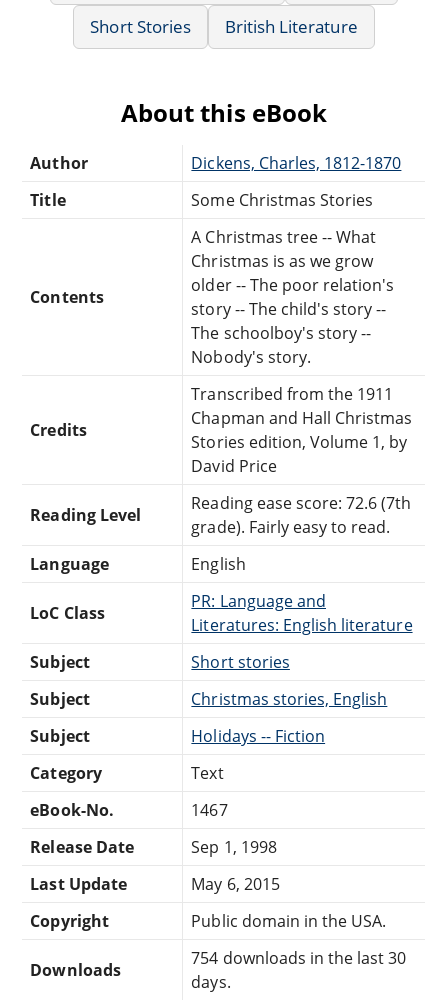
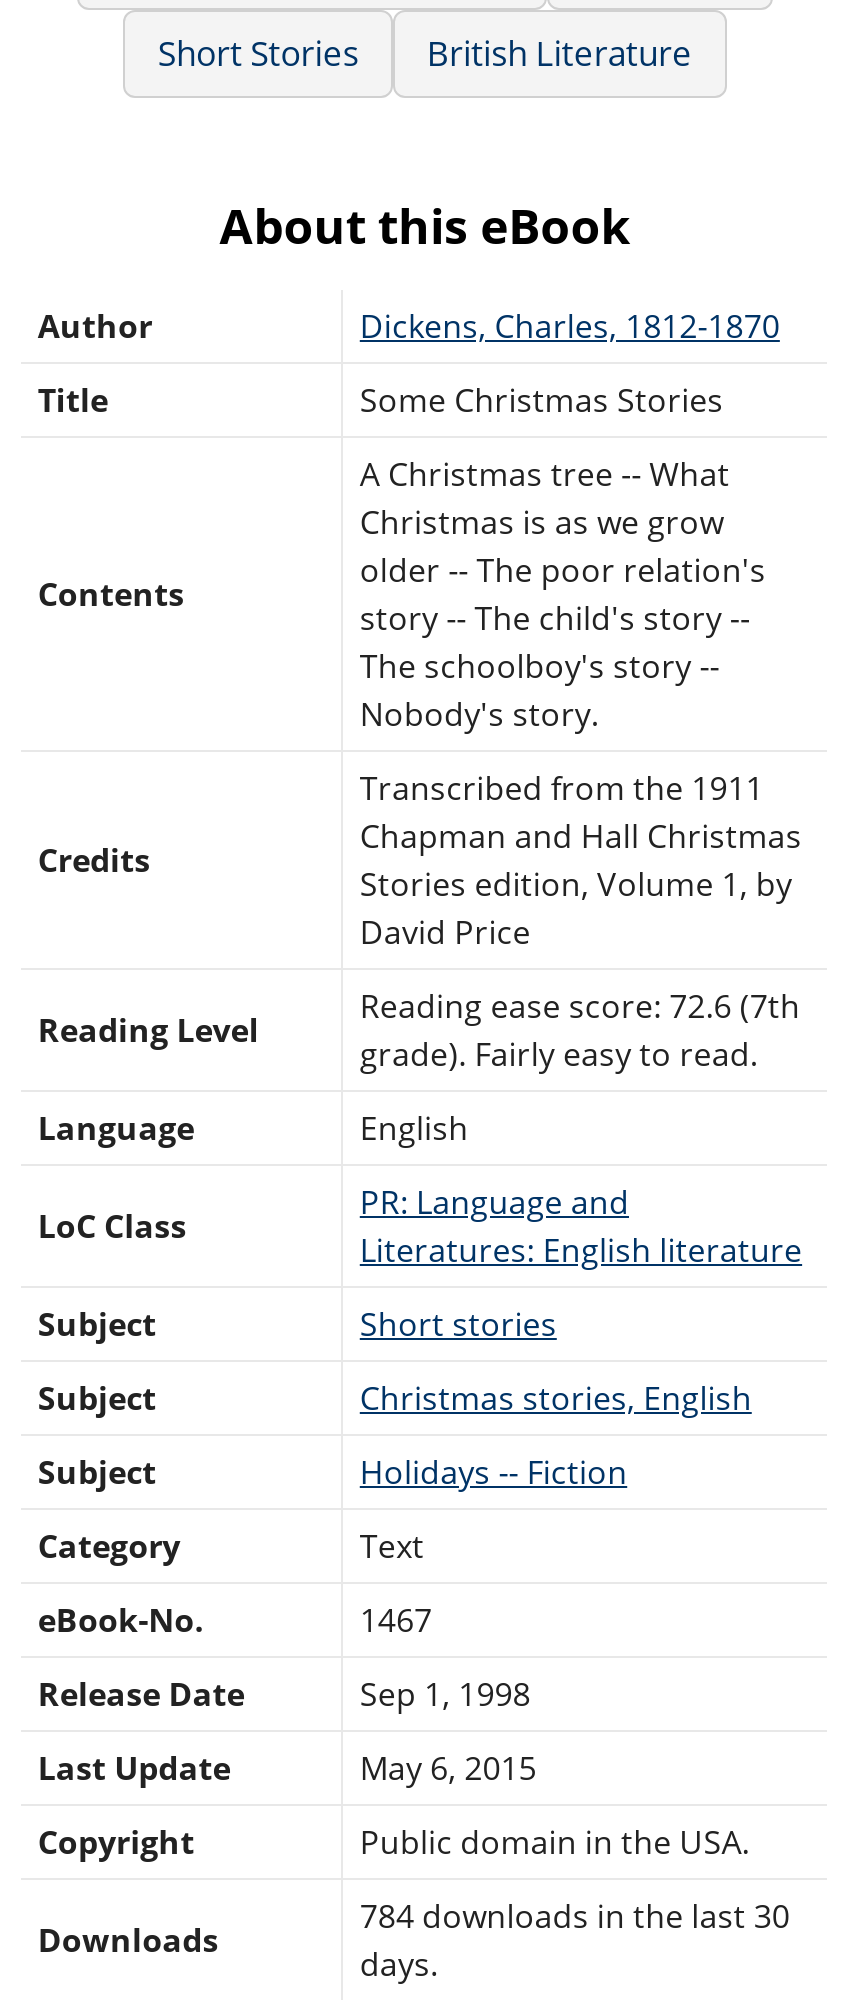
- 754 downloads in the last 30
+ 784 downloads in the last 30
